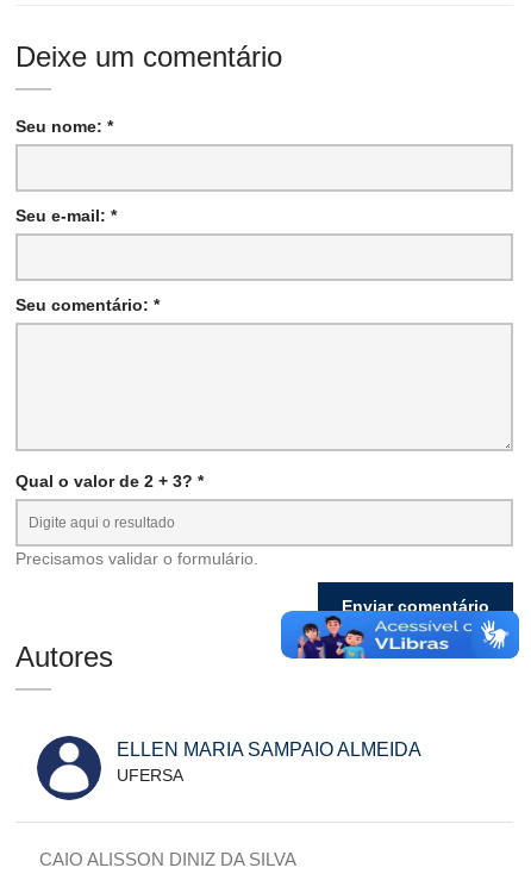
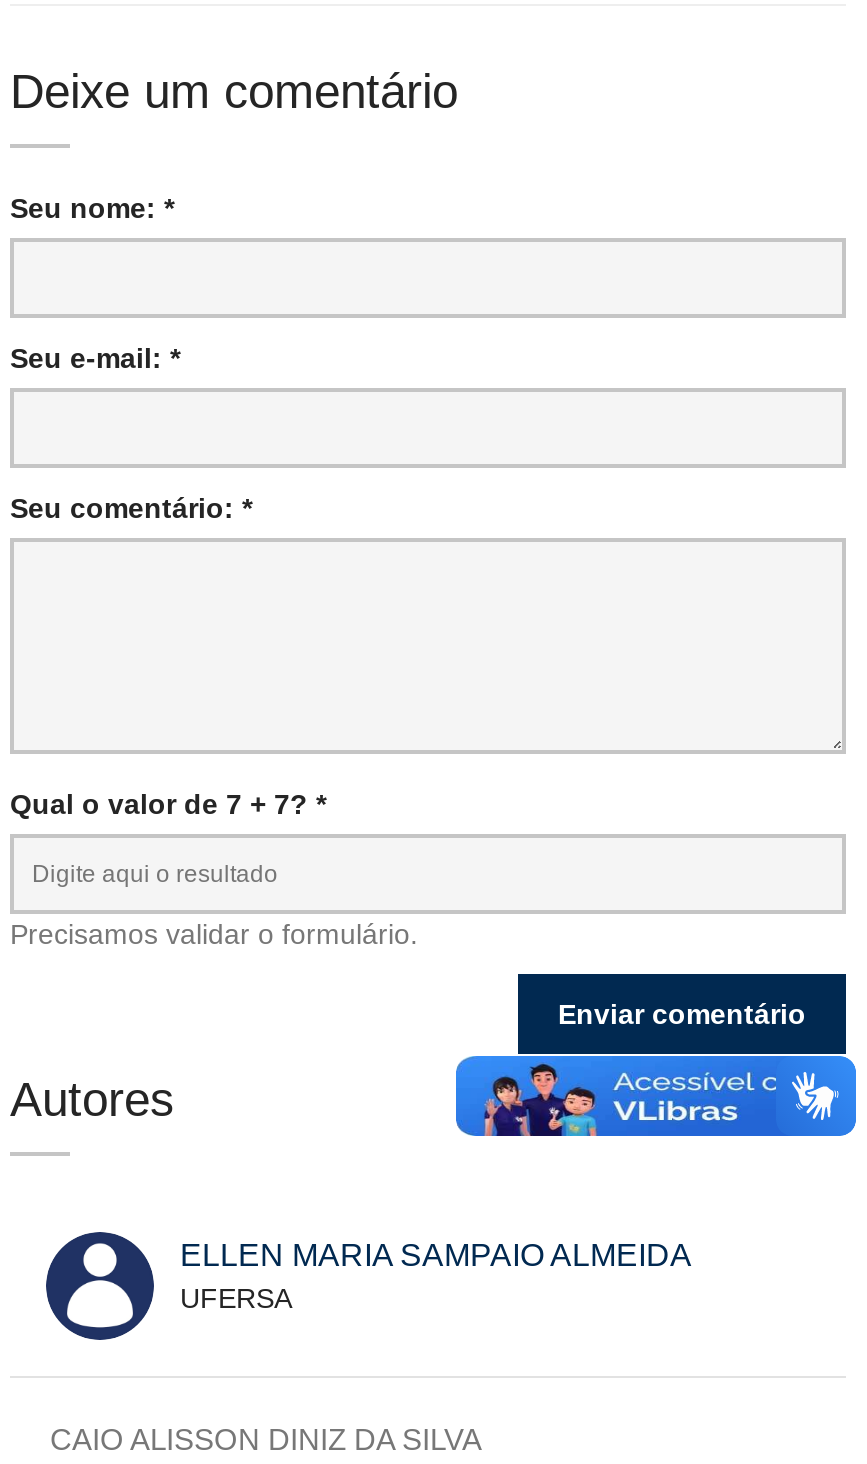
- Qual o valor de 2 + 3? *
+ Qual o valor de 7 + 7? *

- [image]
+ [image]
